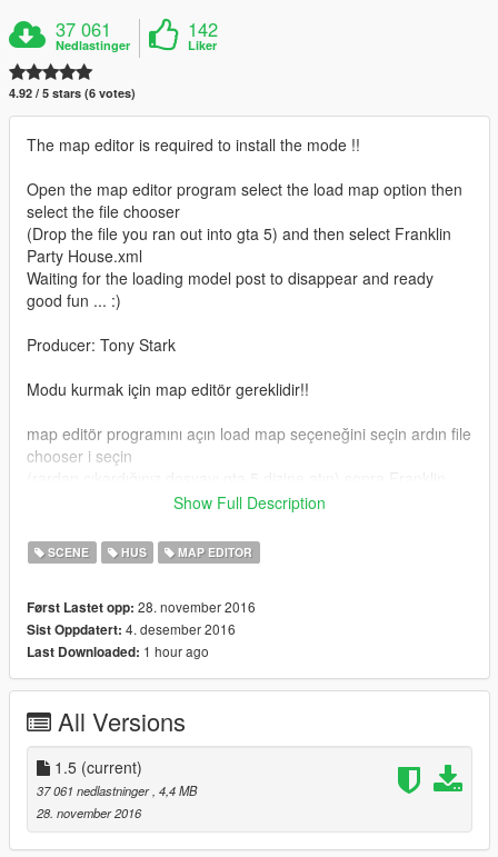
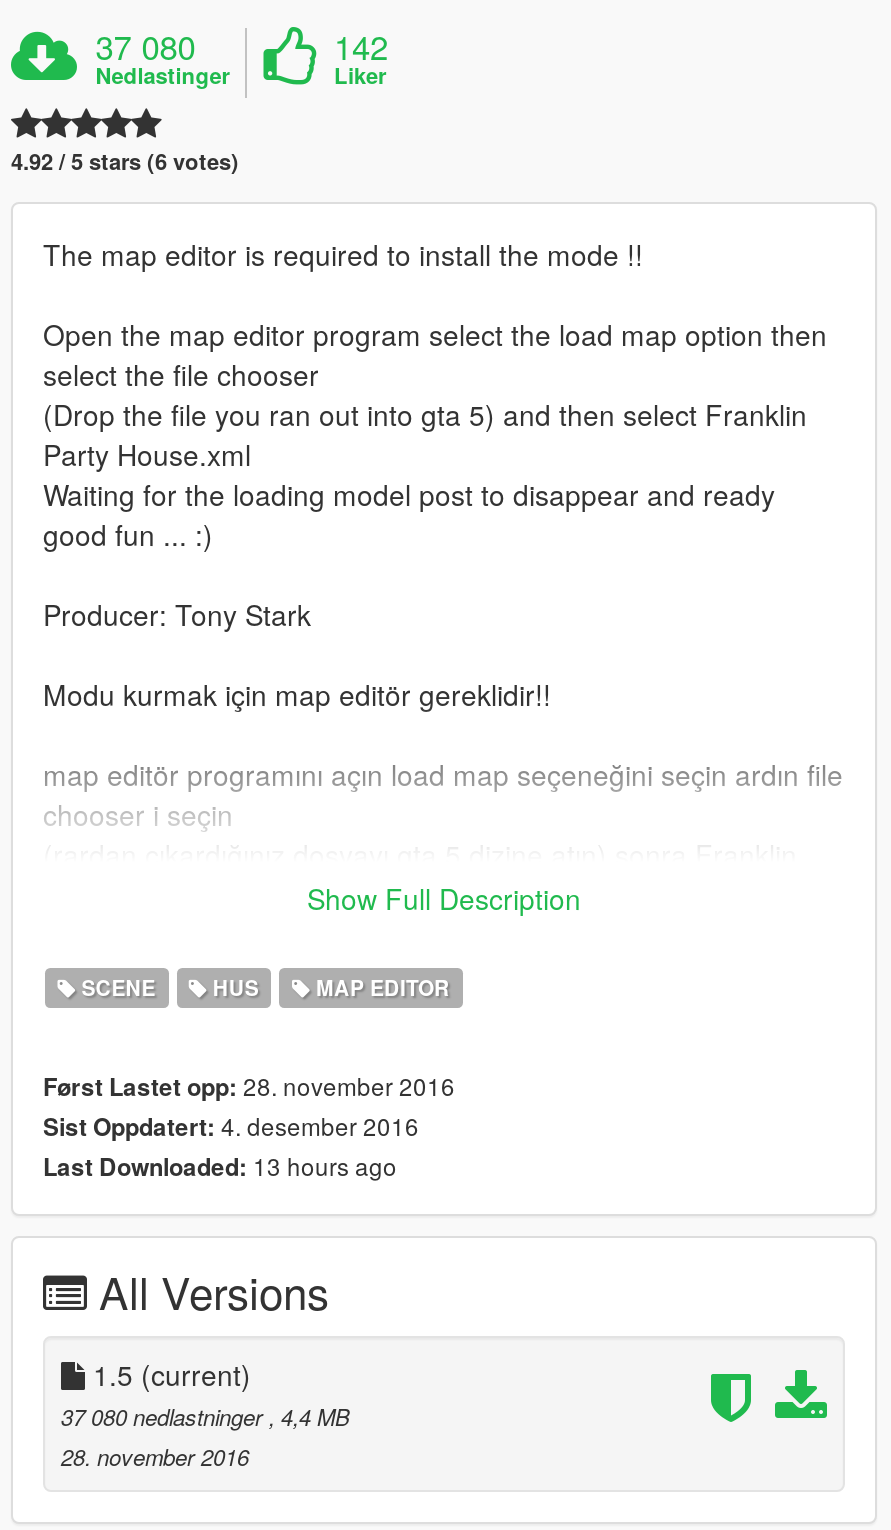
- 37 061
+ 37 080

- Last Downloaded: 1 hour ago
+ Last Downloaded: 13 hours ago

- 37 061 nedlastninger, 4,4 MB
+ 37 080 nedlastninger, 4,4 MB
